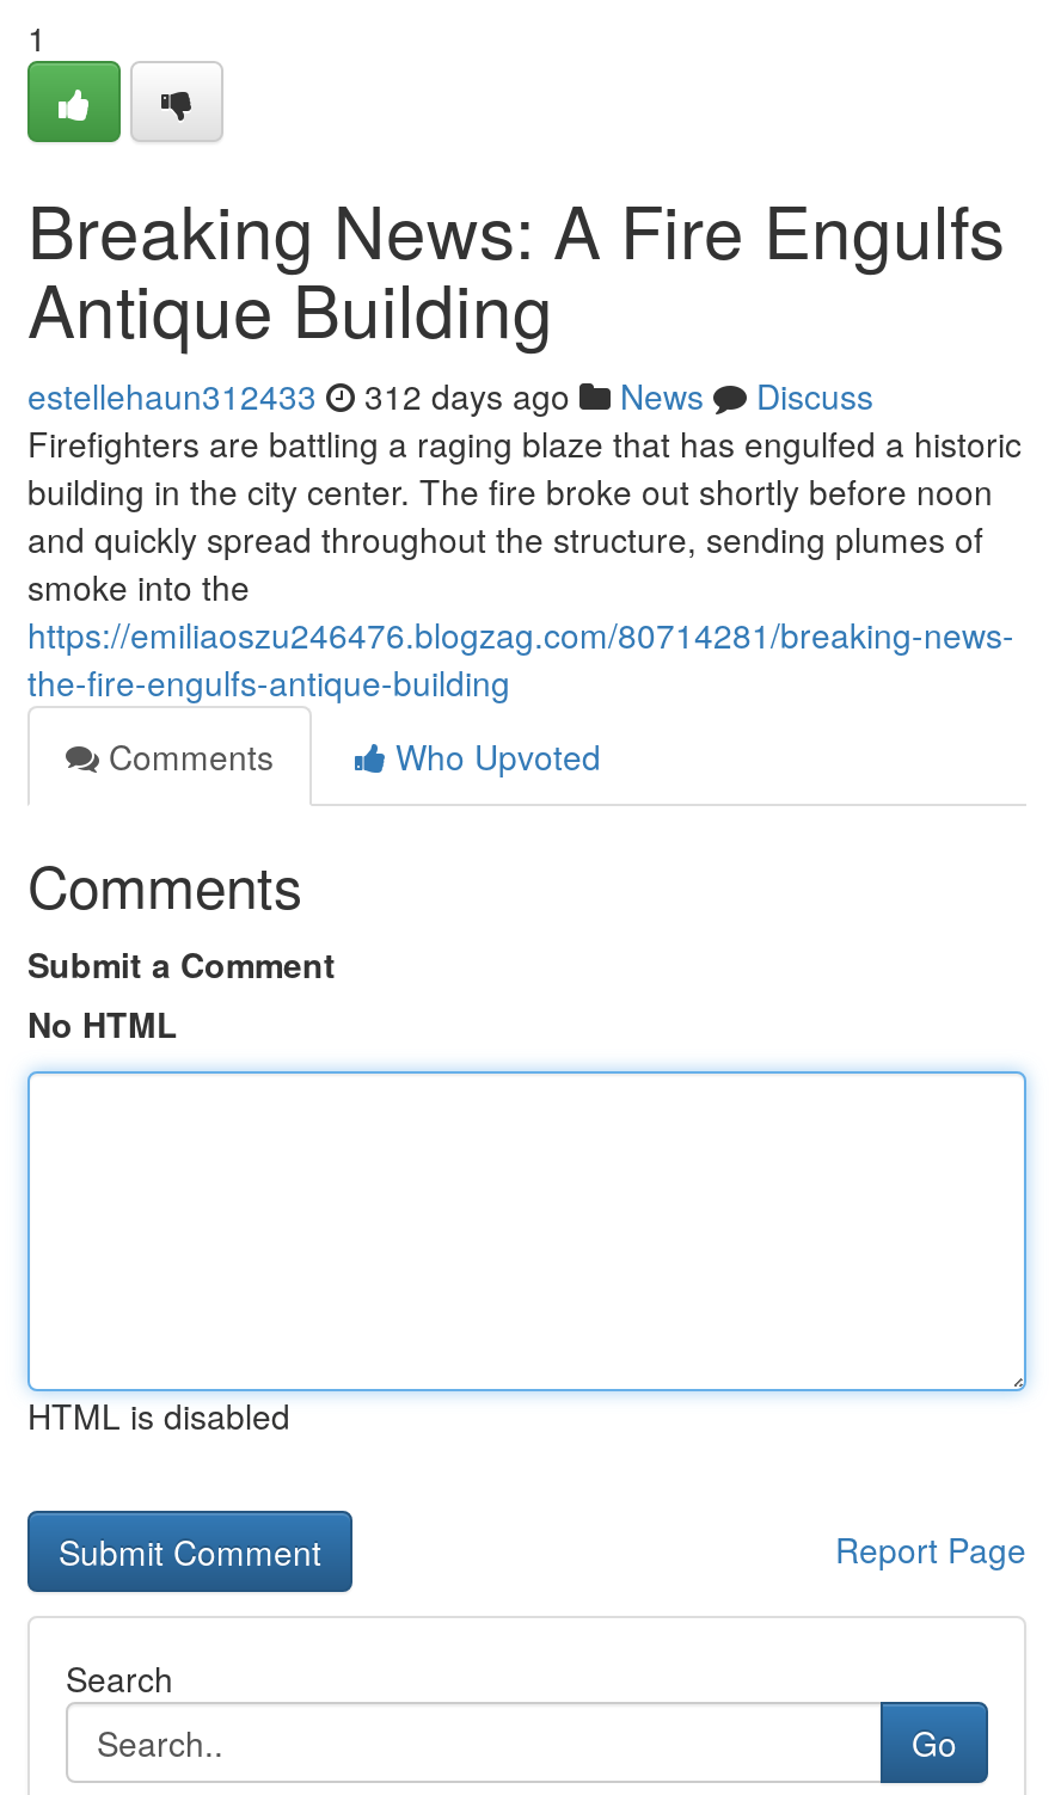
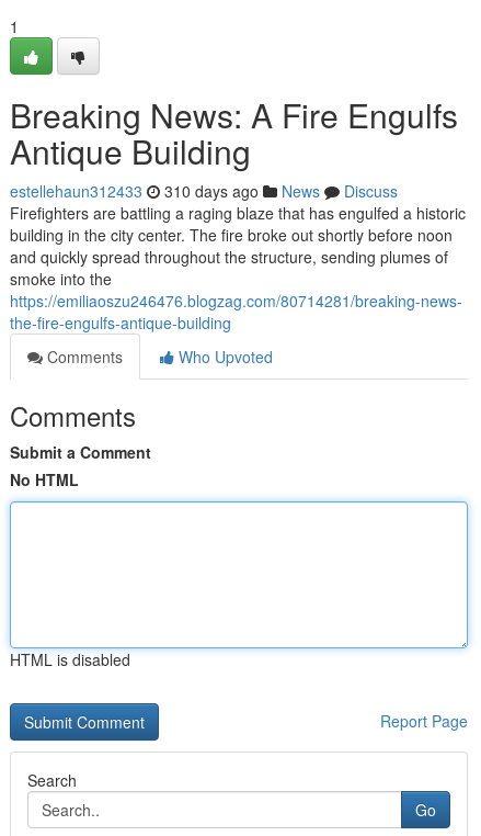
- estellehaun312433 312 days ago News Discuss
+ estellehaun312433 310 days ago News Discuss
